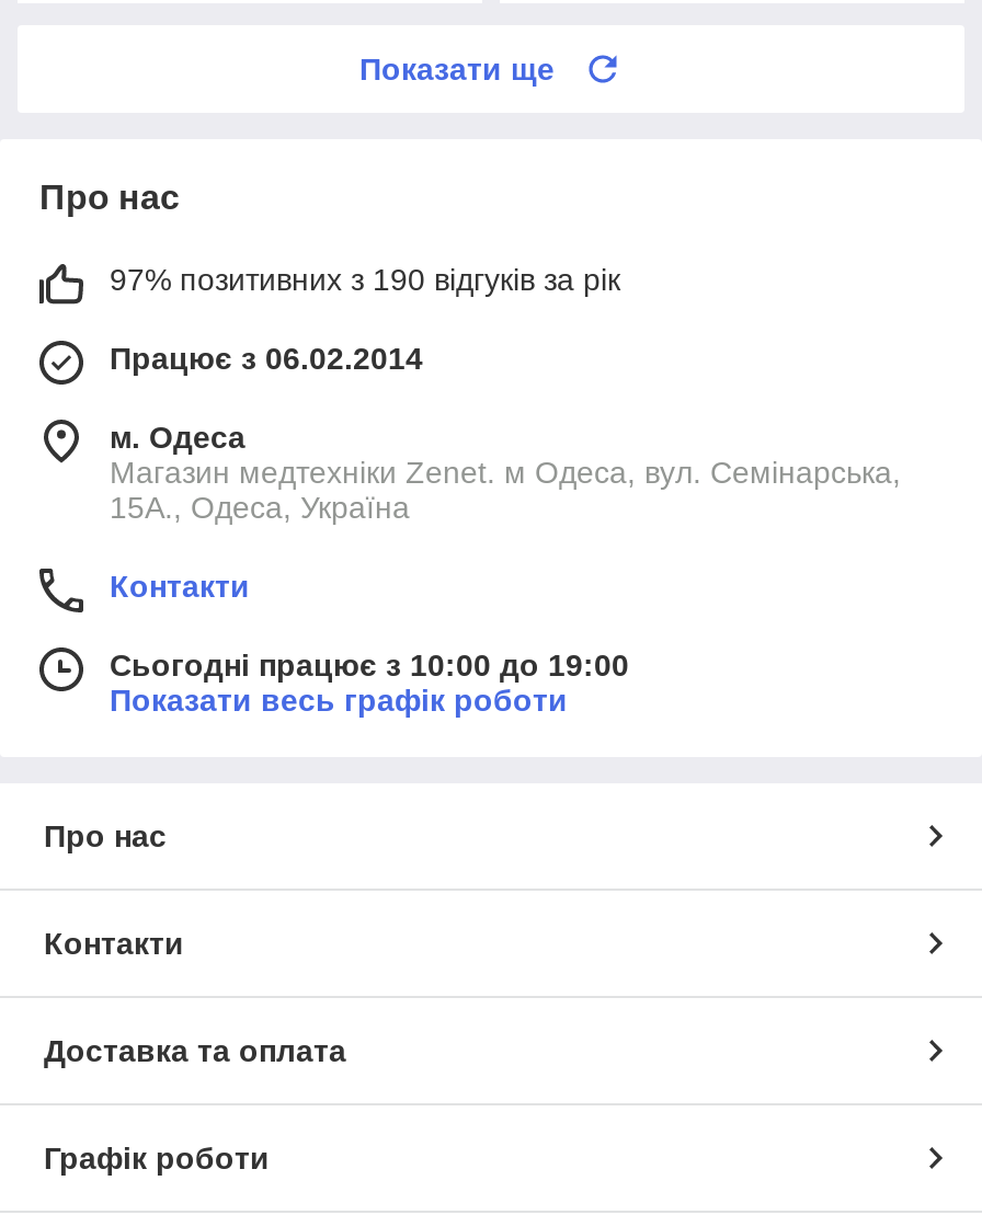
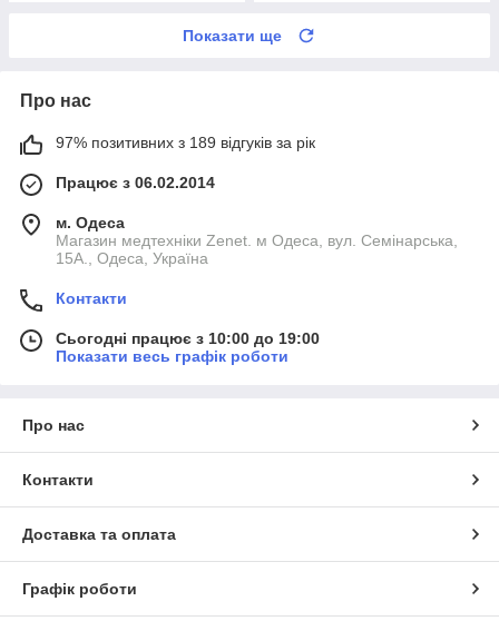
- 97% позитивних з 190 відгуків за рік
+ 97% позитивних з 189 відгуків за рік
